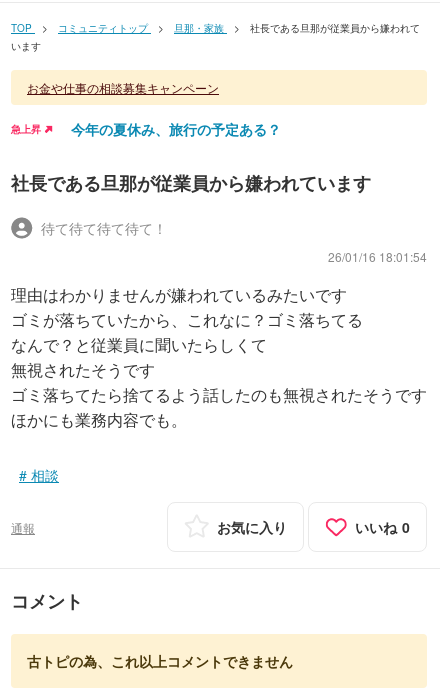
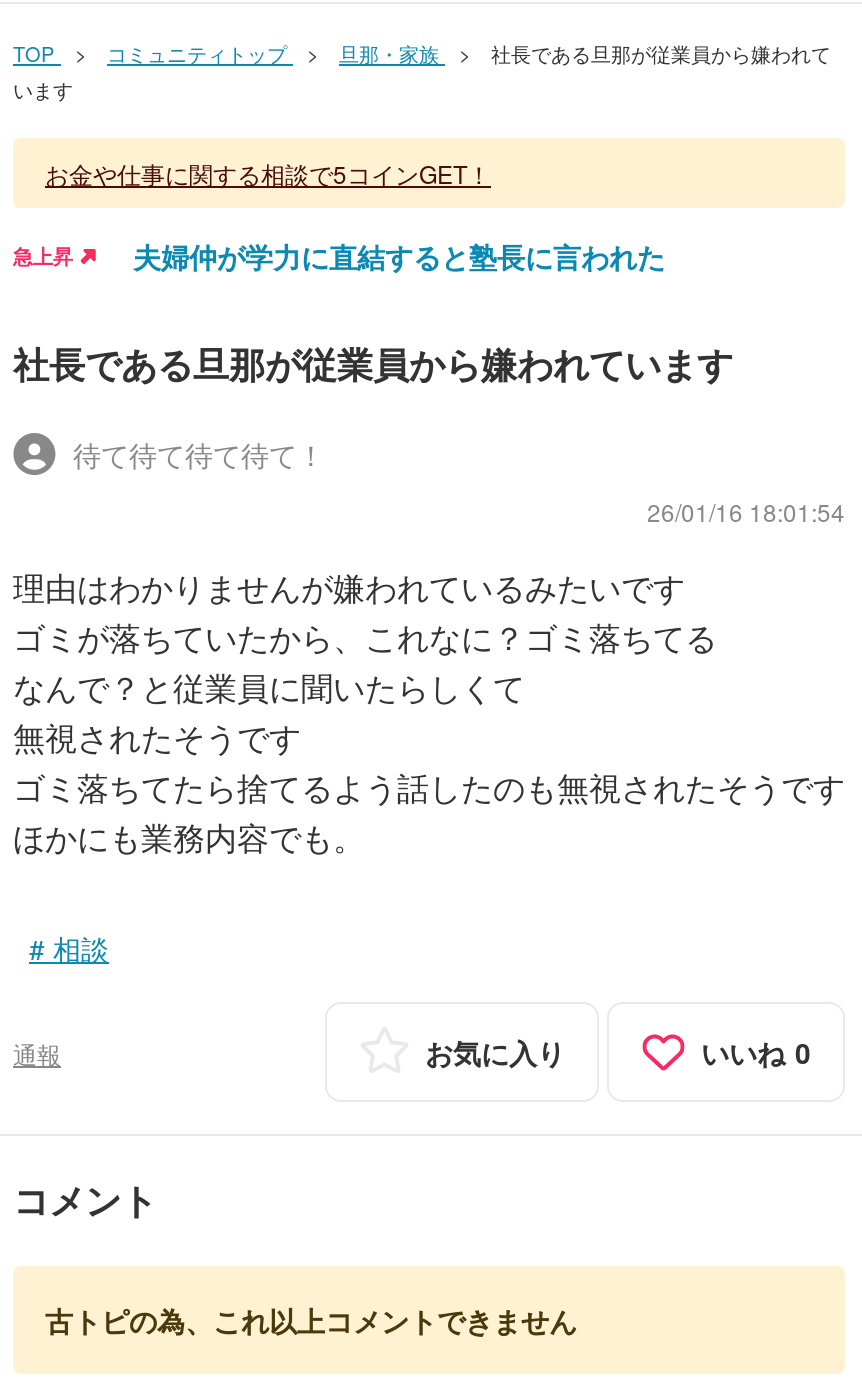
- お金や仕事の相談募集キャンペーン
+ お金や仕事に関する相談で5コインGET！

- 今年の夏休み、旅行の予定ある？
+ 夫婦仲が学力に直結すると塾長に言われた
